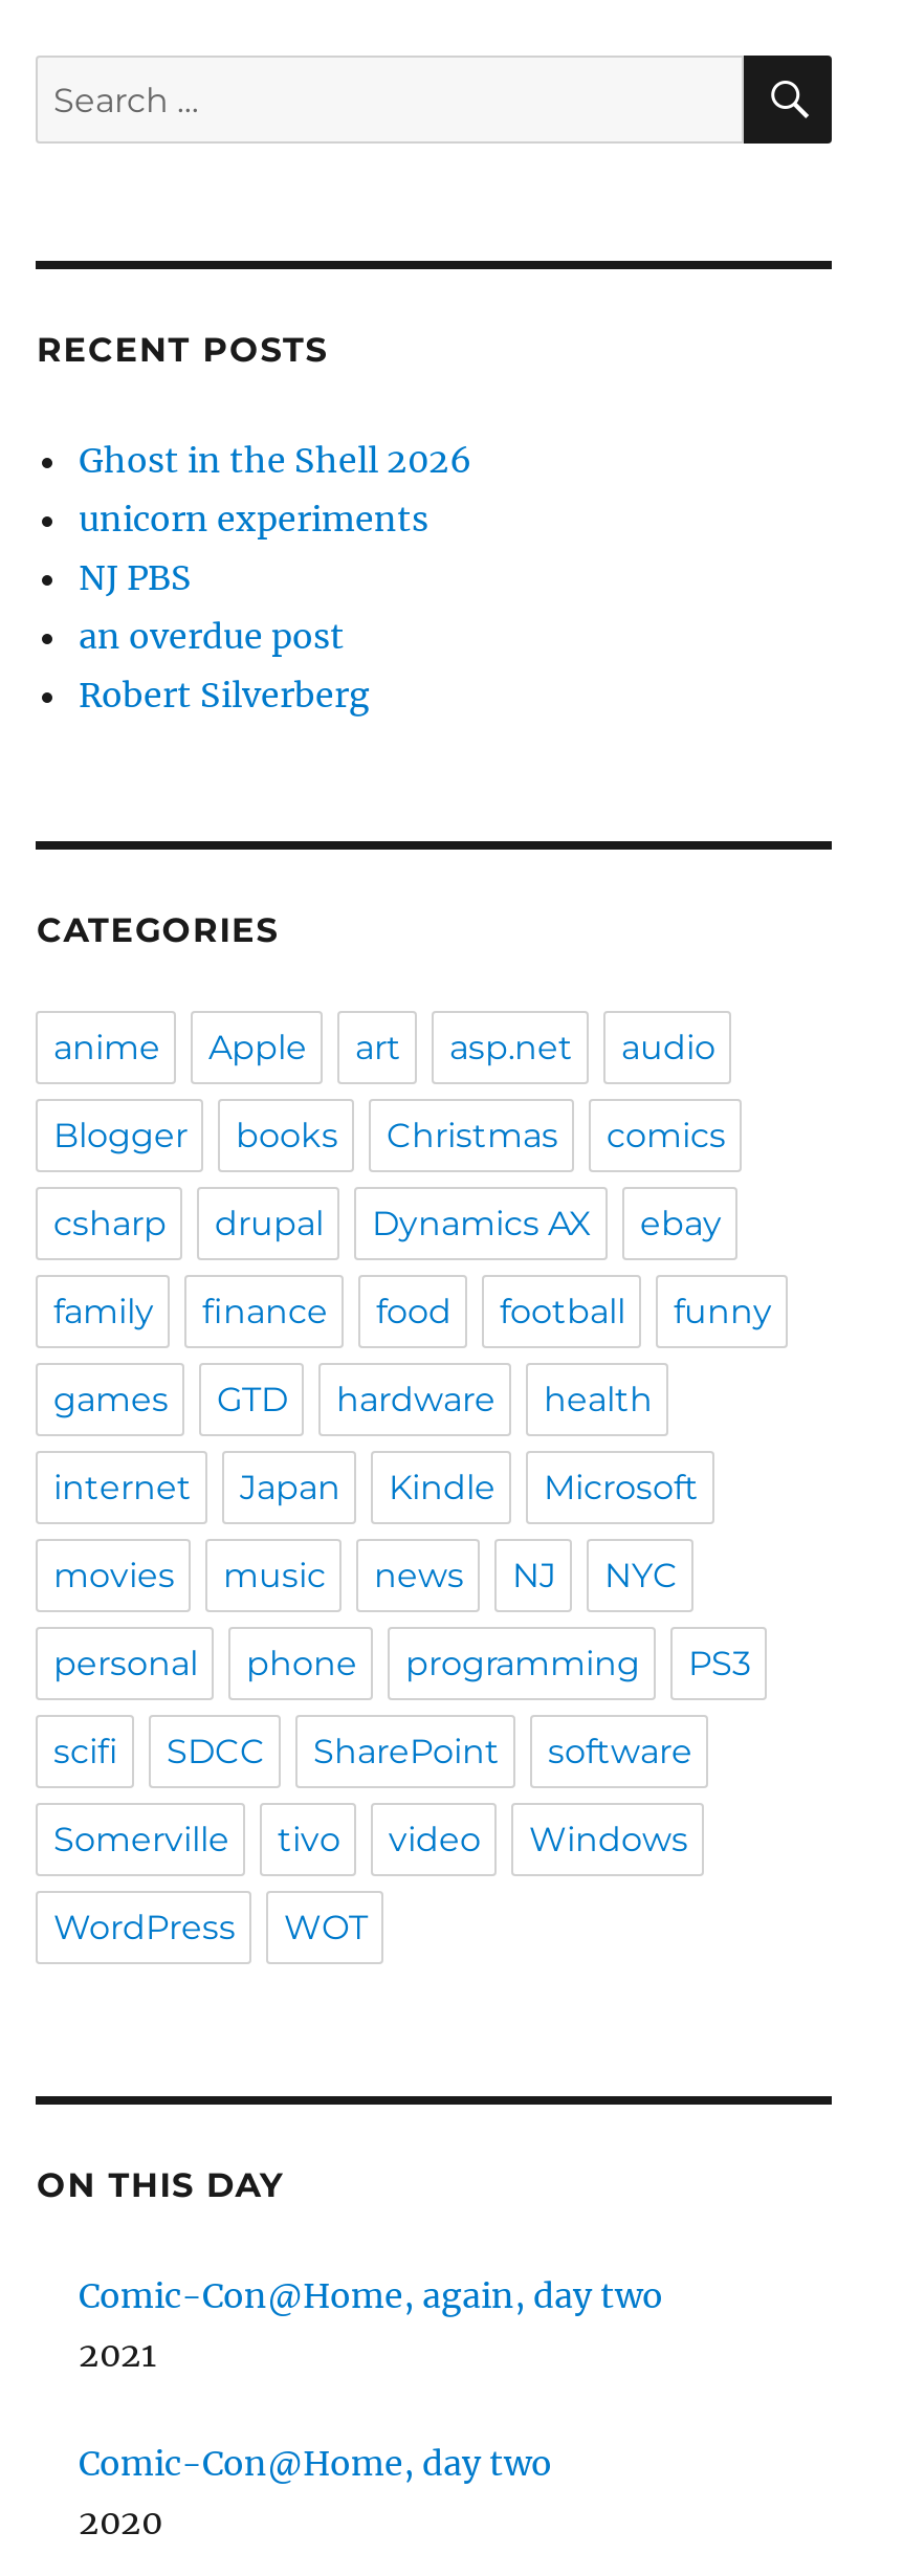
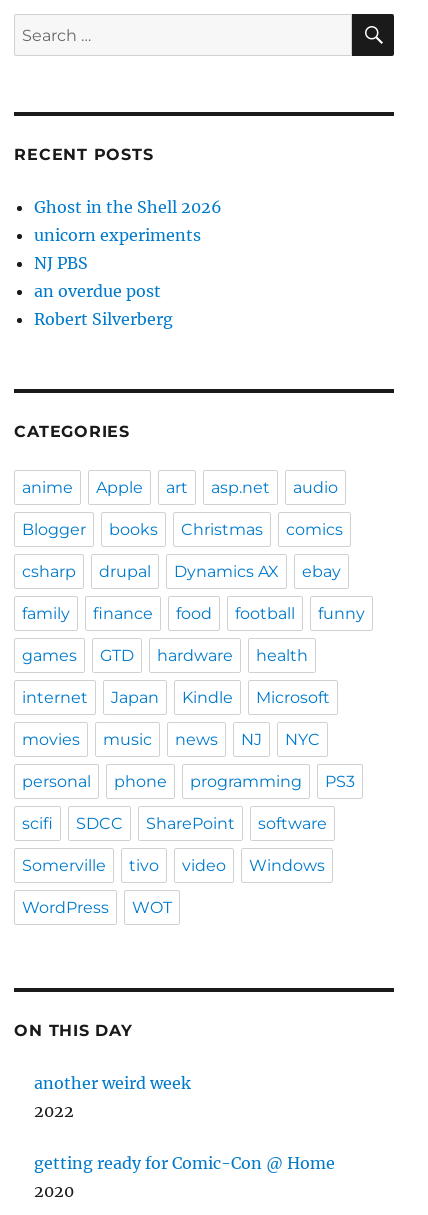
- Comic-Con@Home, again, day two
- 2021
+ another weird week
+ 2022

- Comic-Con@Home, day two
+ getting ready for Comic-Con @ Home
